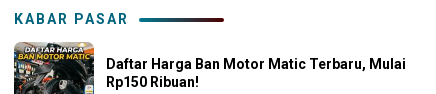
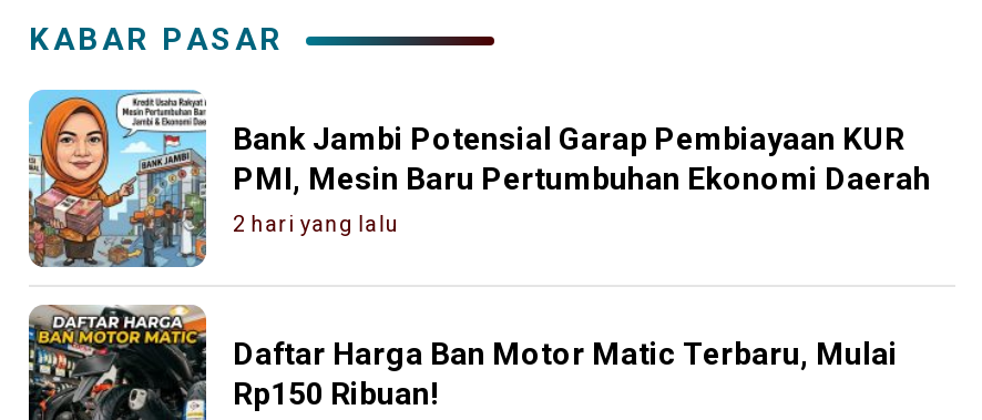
+ [image]
+ Bank Jambi Potensial Garap Pembiayaan KUR
+ PMI, Mesin Baru Pertumbuhan Ekonomi Daerah
+ 2 hari yang lalu
